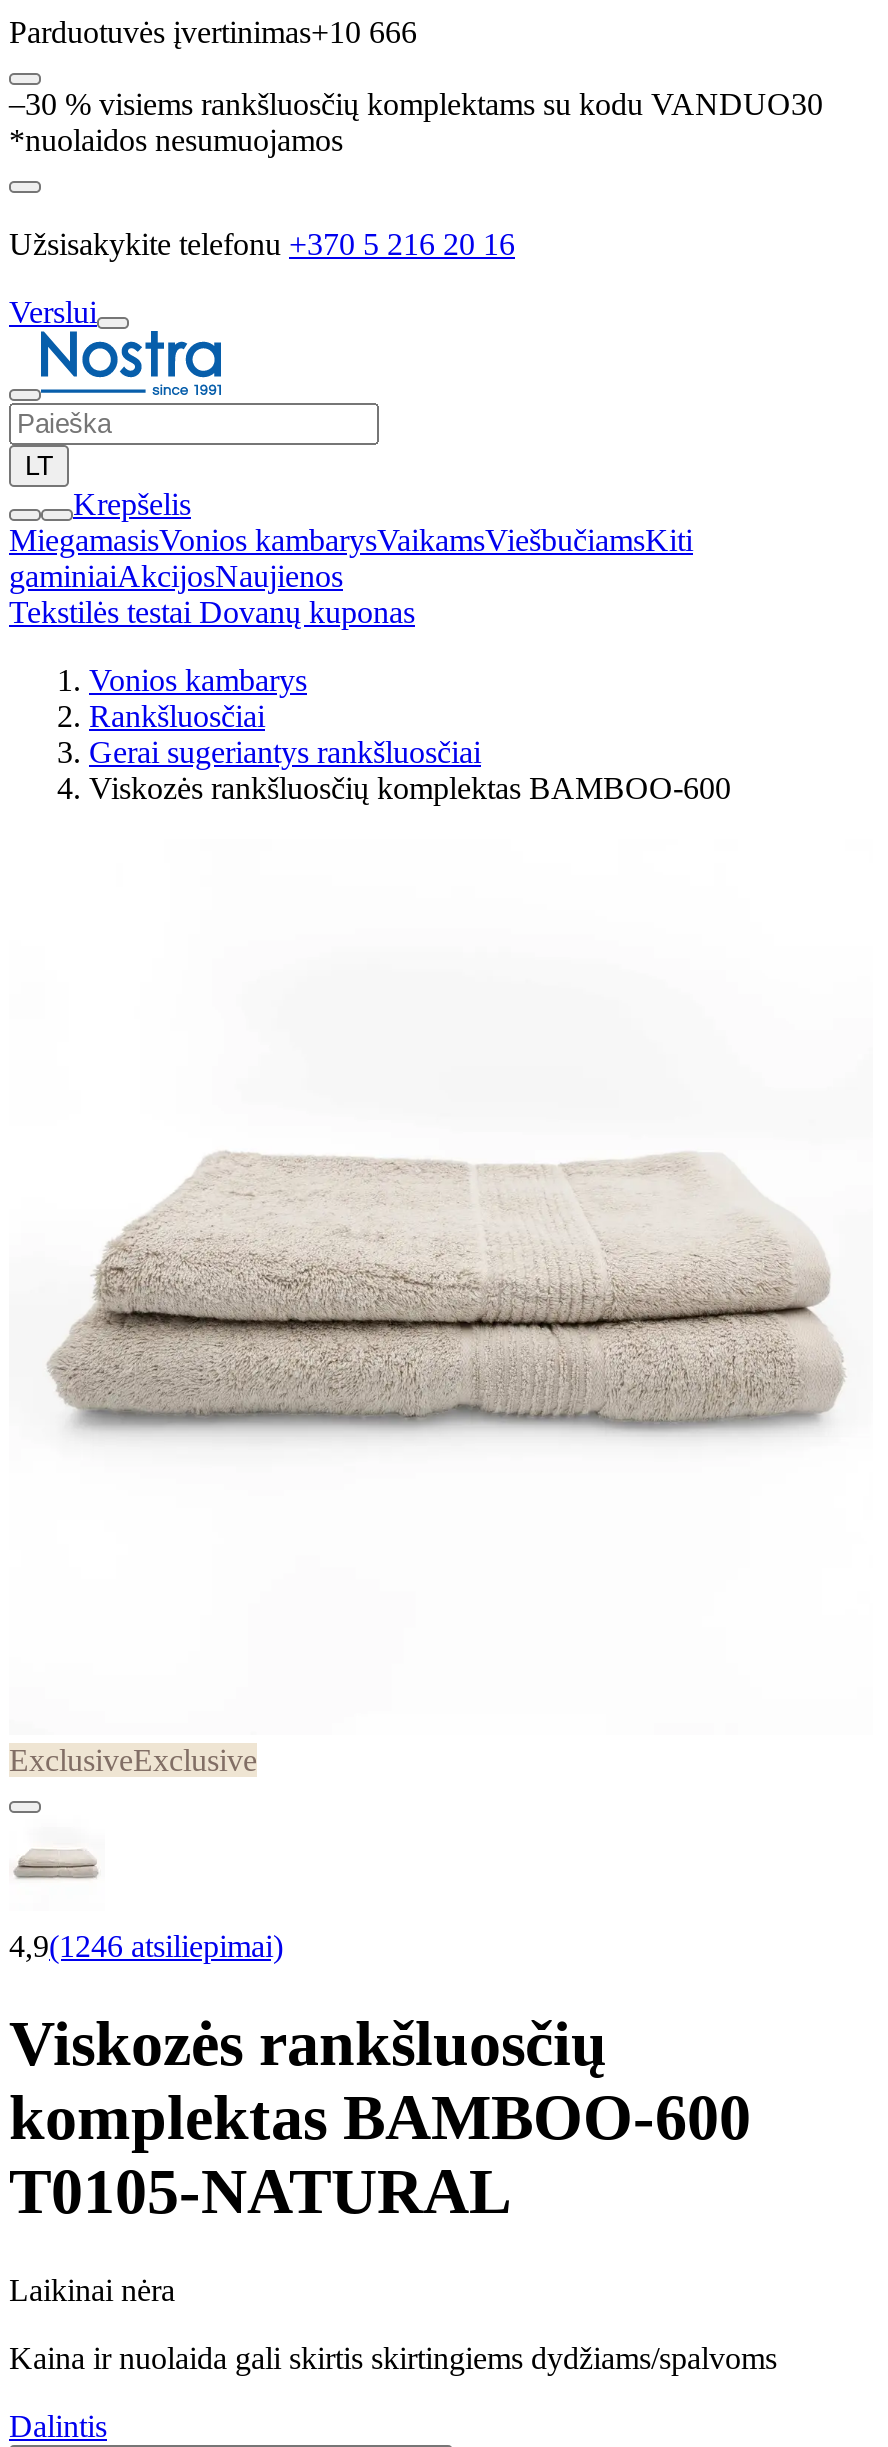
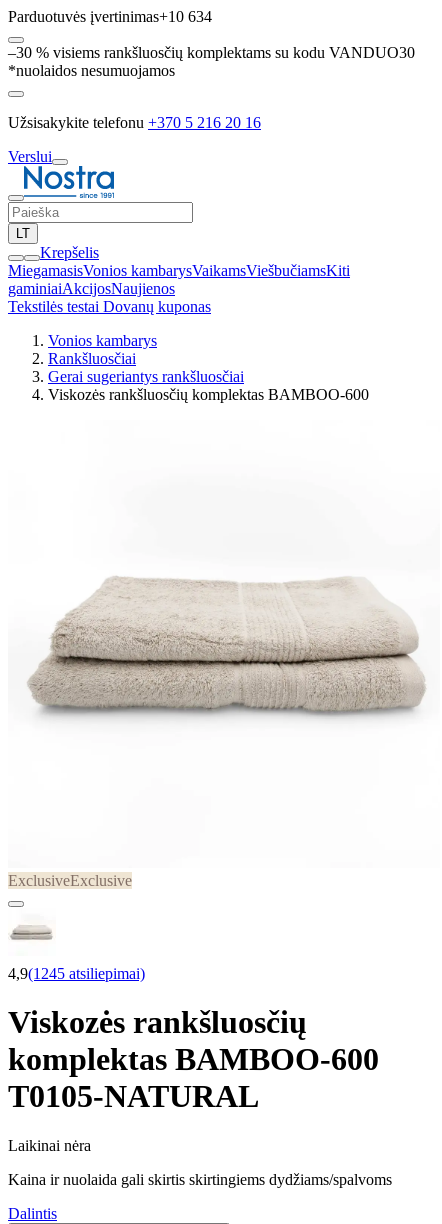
- Parduotuvės įvertinimas+10 666
+ Parduotuvės įvertinimas+10 634

- 4,9(1246 atsiliepimai)
+ 4,9(1245 atsiliepimai)
